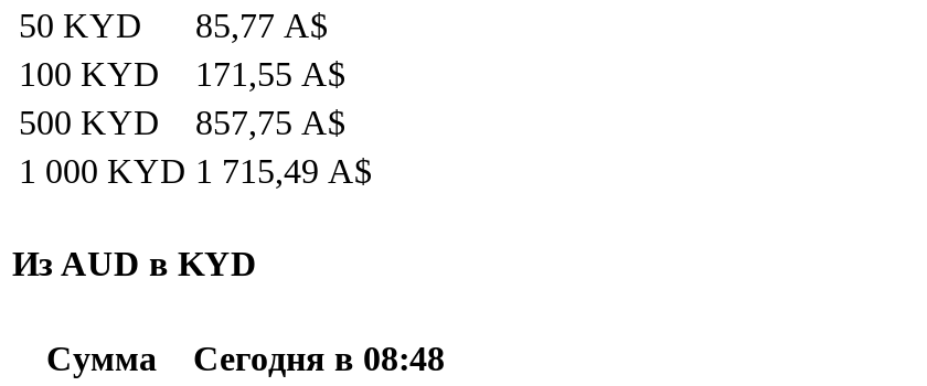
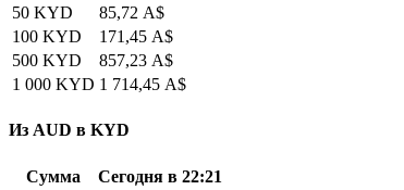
- 50 KYD 85,77 A$
+ 50 KYD 85,72 A$

- 100 KYD 171,55 A$
+ 100 KYD 171,45 A$

- 500 KYD 857,75 A$
+ 500 KYD 857,23 A$

- 1 000 KYD 1 715,49 A$
+ 1 000 KYD 1 714,45 A$

- Сумма Сегодня в 08:48
+ Сумма Сегодня в 22:21
